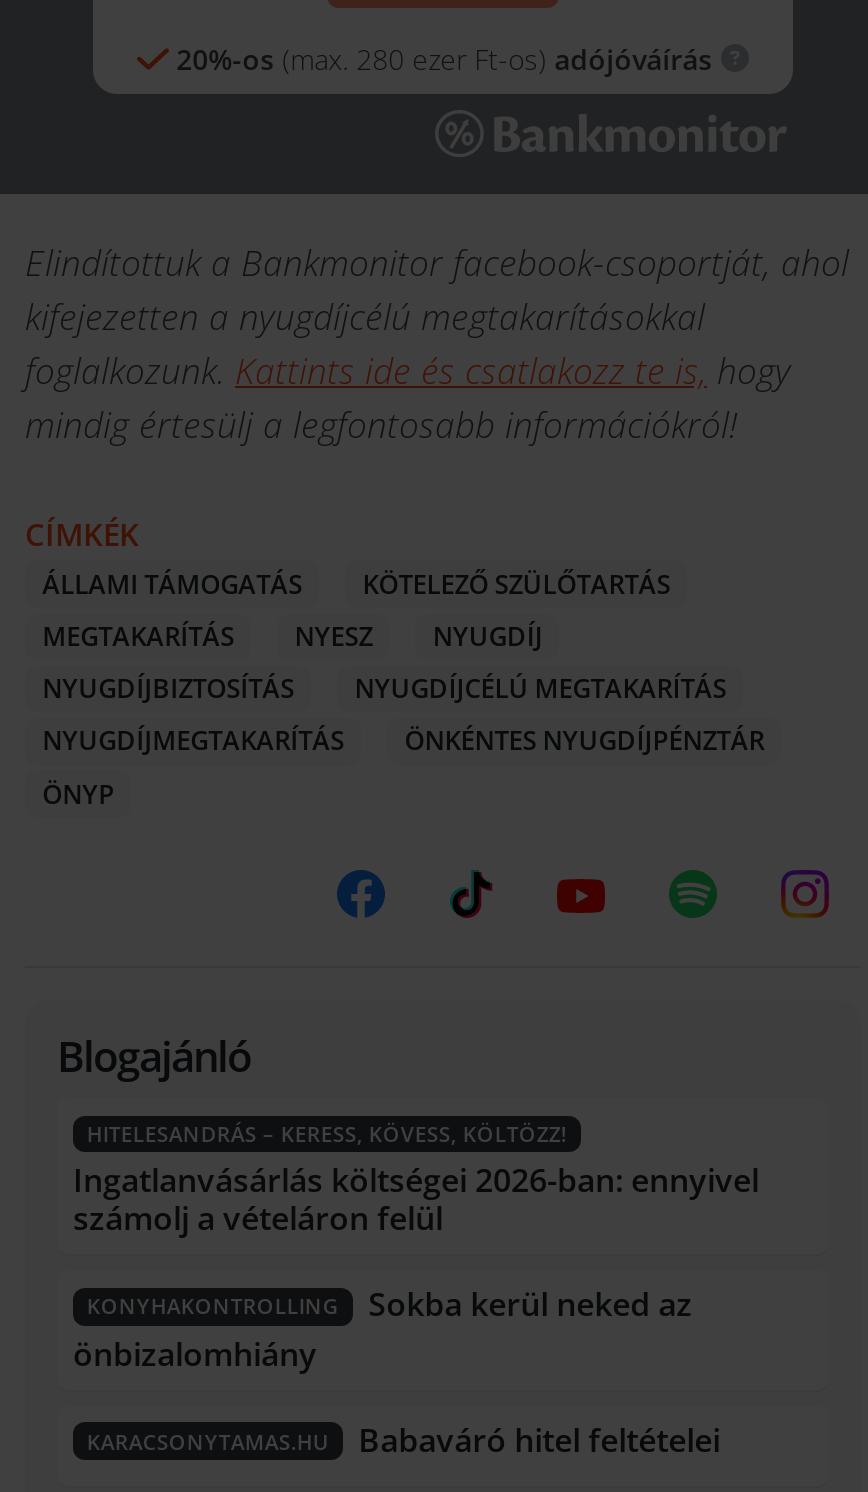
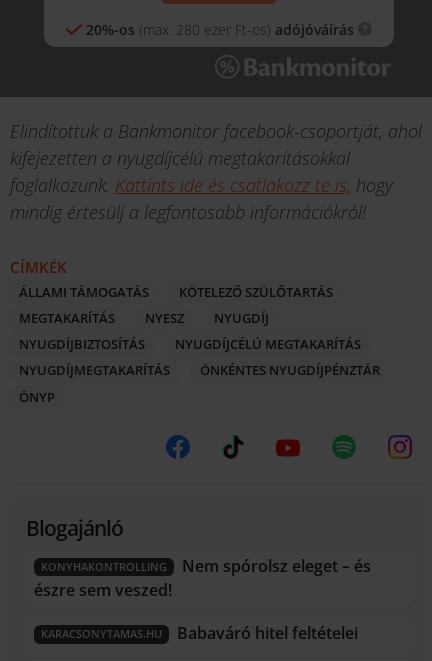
- HITELESANDRÁS – KERESS, KÖVESS, KÖLTÖZZ!
- Ingatlanvásárlás költségei 2026-ban: ennyivel
- számolj a vételáron felül

- Sokba kerül neked az
- önbizalomhiány
+ Nem spórolsz eleget – és
+ észre sem veszed!
